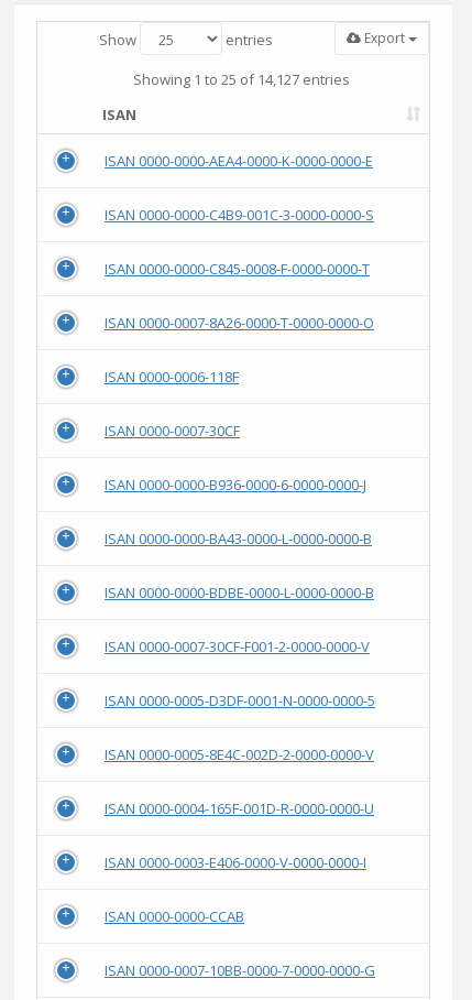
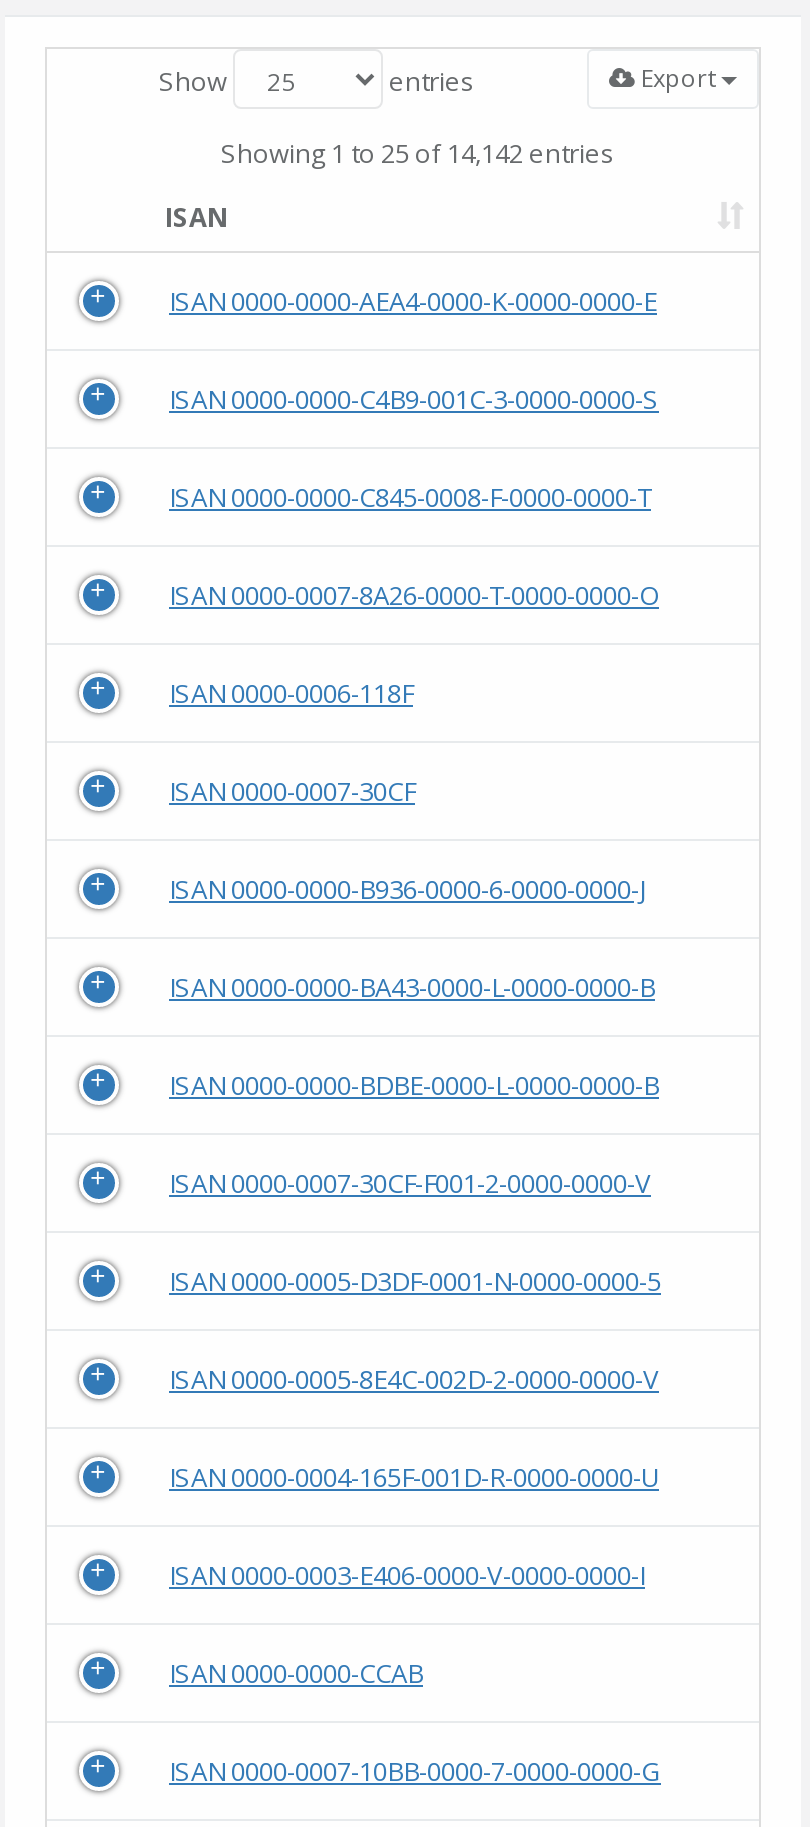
- Showing 1 to 25 of 14,127 entries
+ Showing 1 to 25 of 14,142 entries
